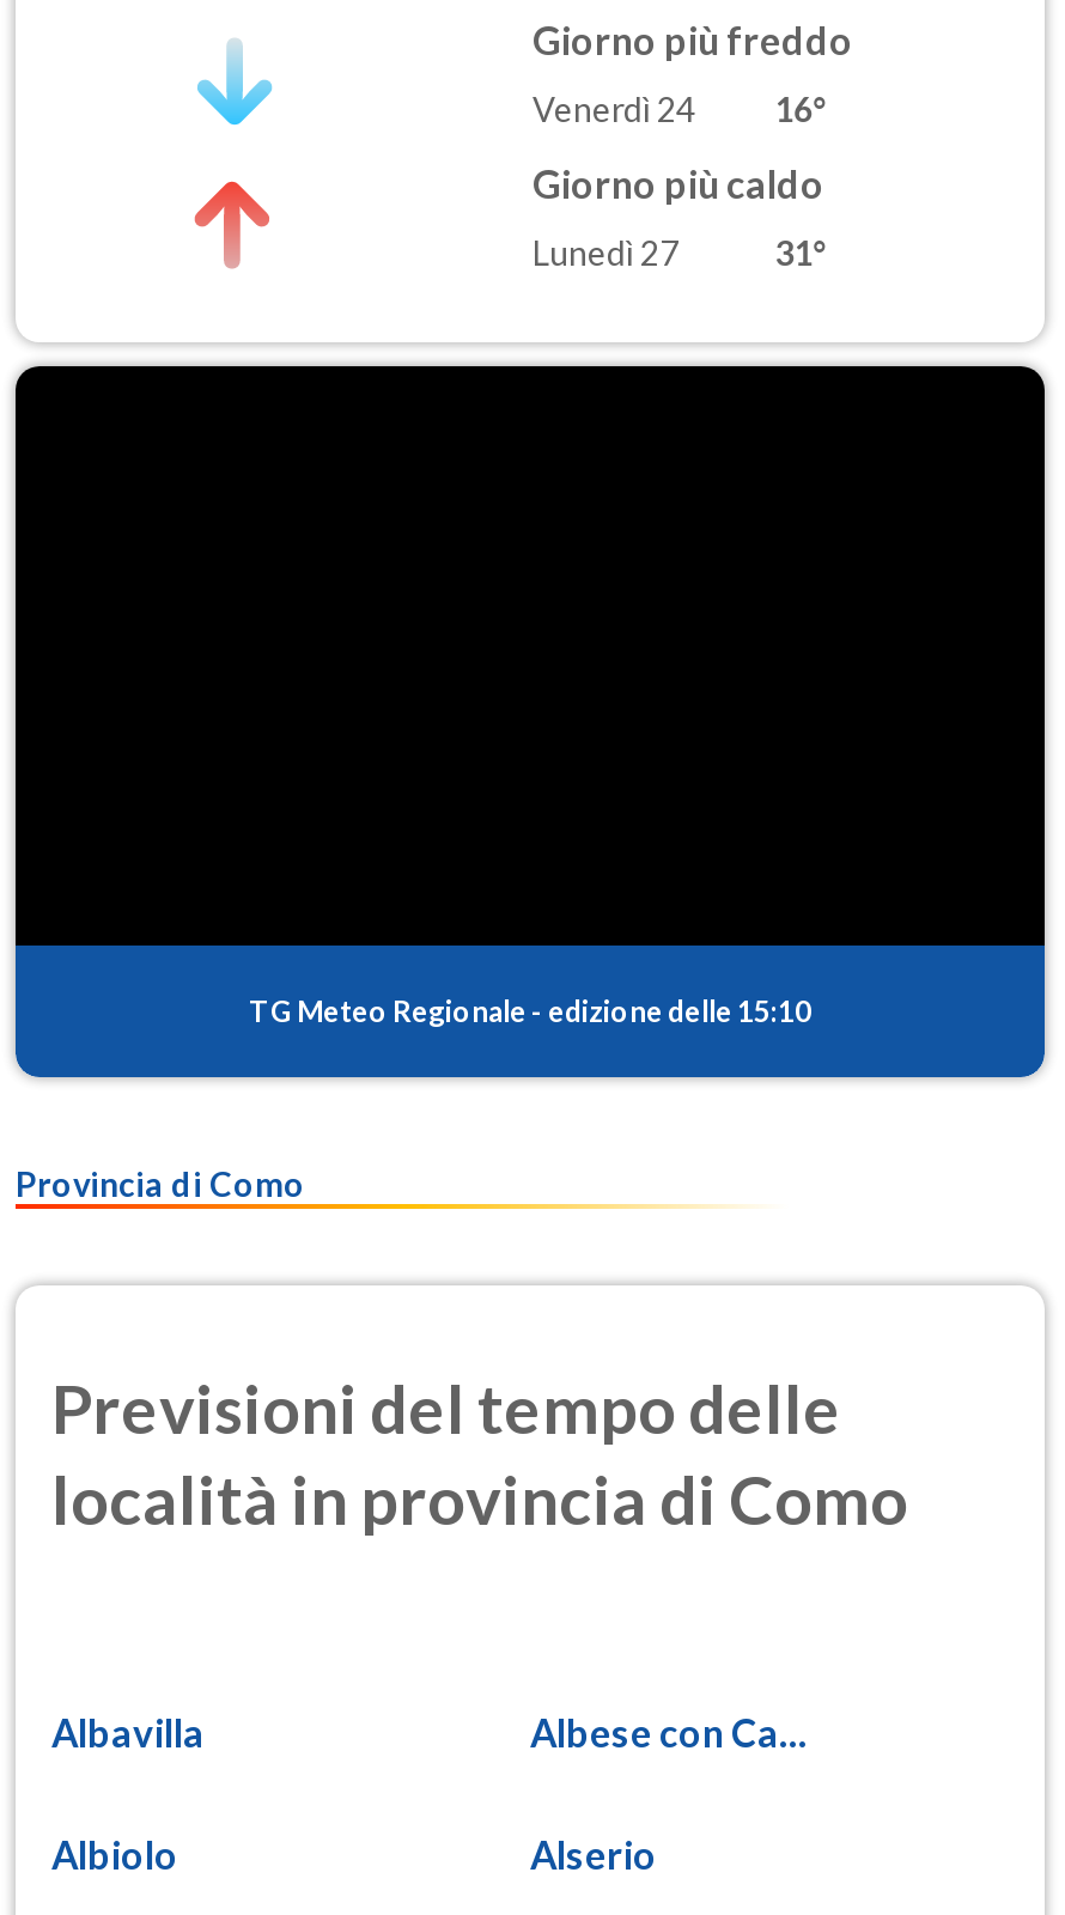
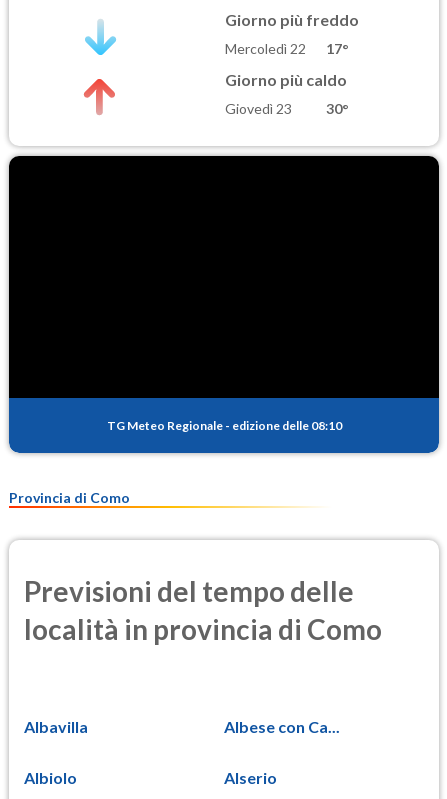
- Venerdì 24
- 16°
+ Mercoledì 22
+ 17°

- Lunedì 27
- 31°
+ Giovedì 23
+ 30°

- TG Meteo Regionale - edizione delle 15:10
+ TG Meteo Regionale - edizione delle 08:10
